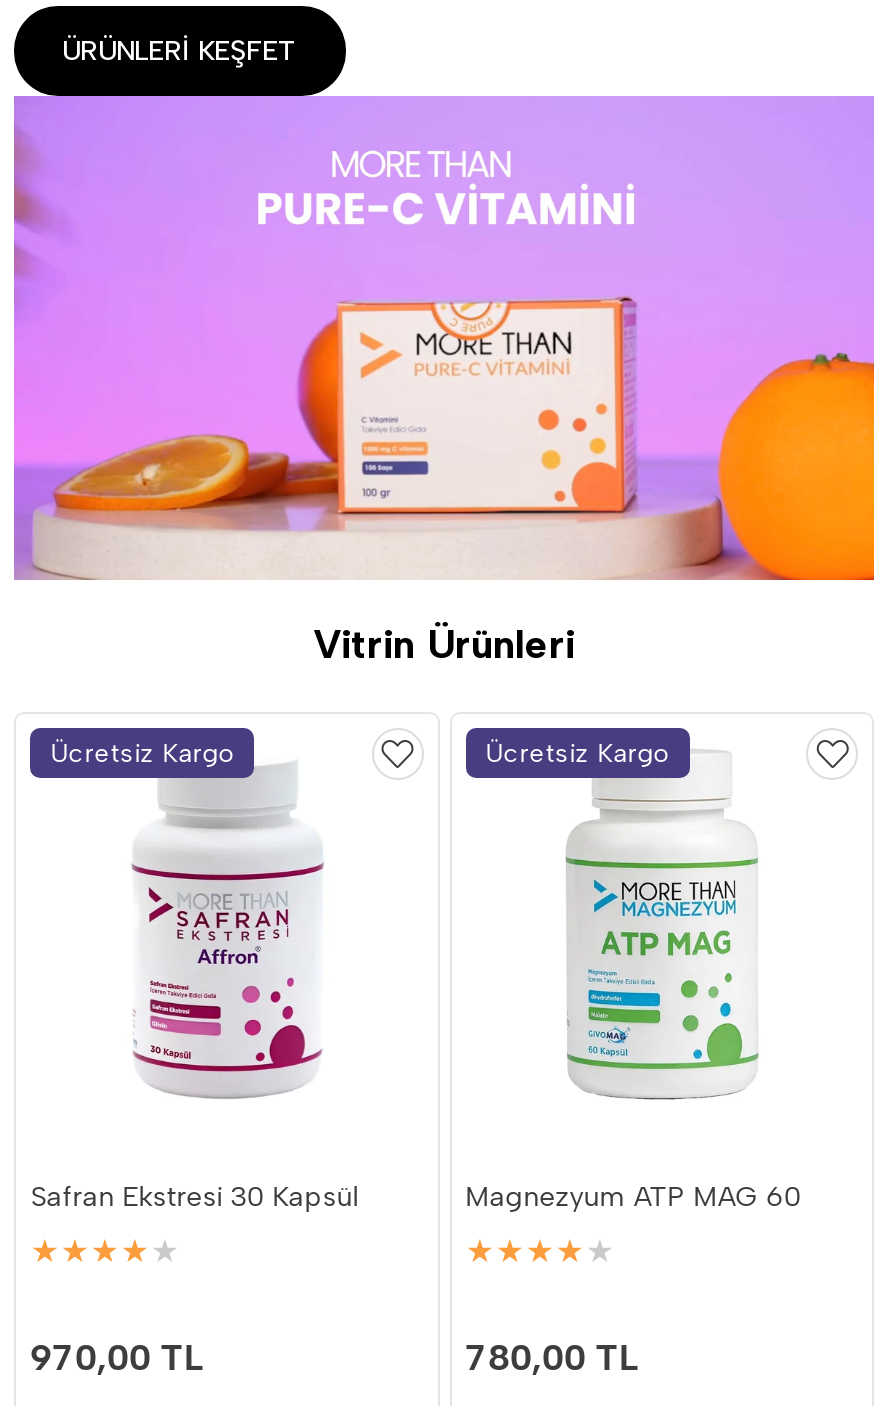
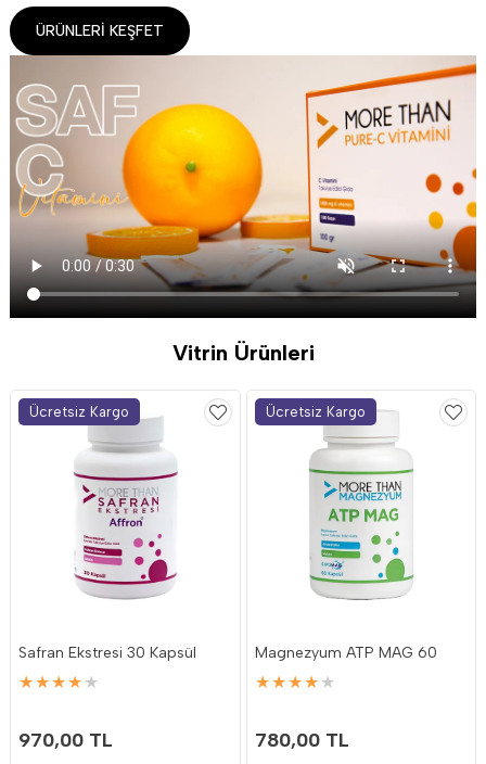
- [image]
+ [image]
